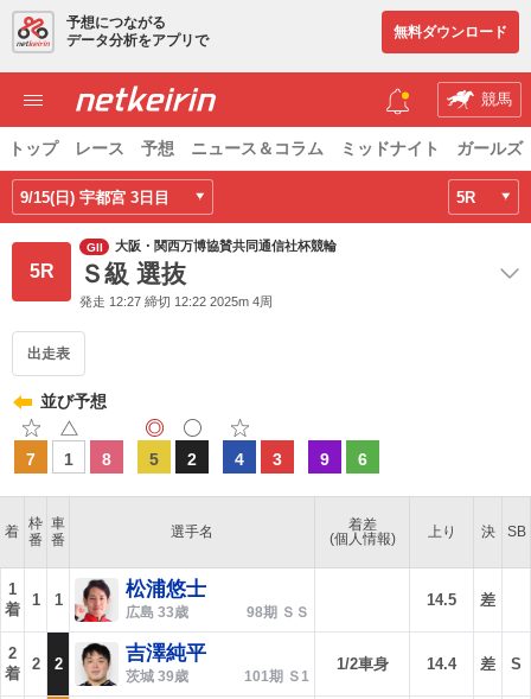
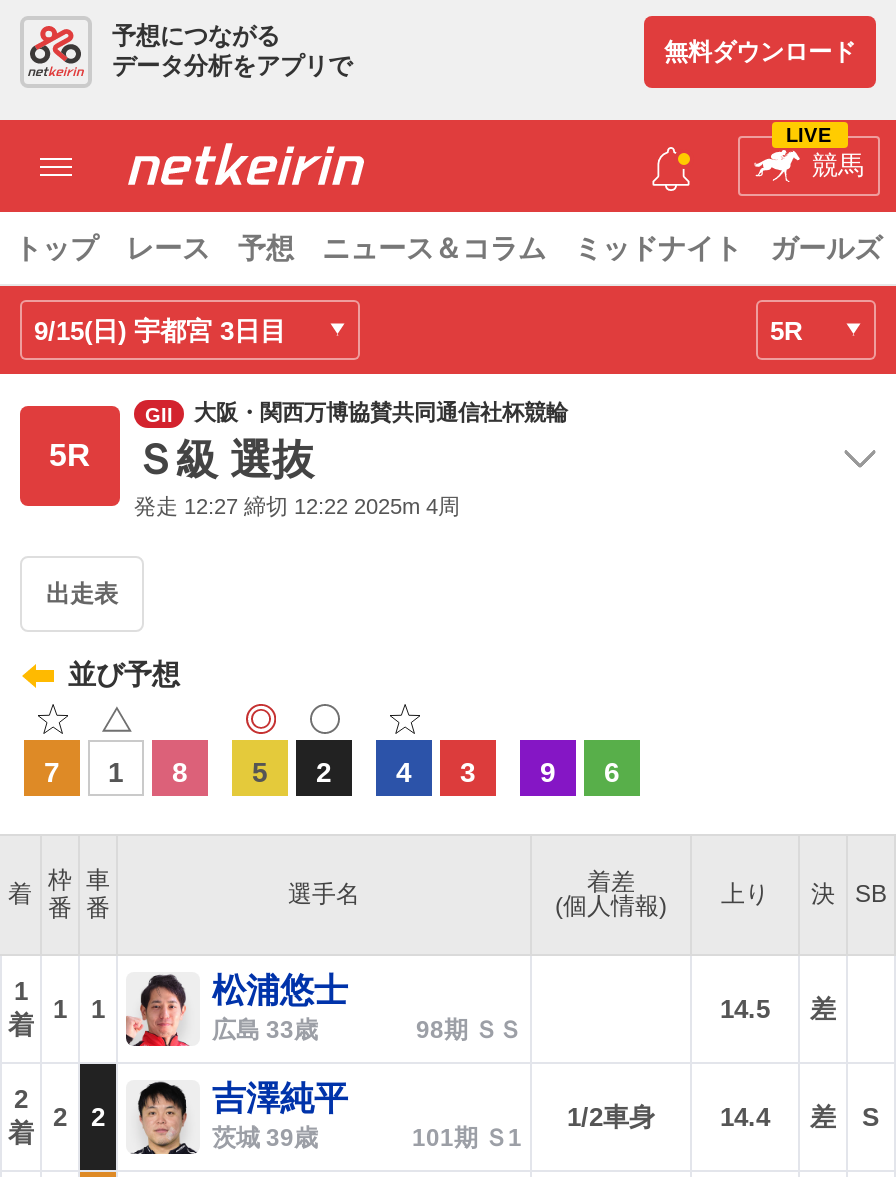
+ LIVE
